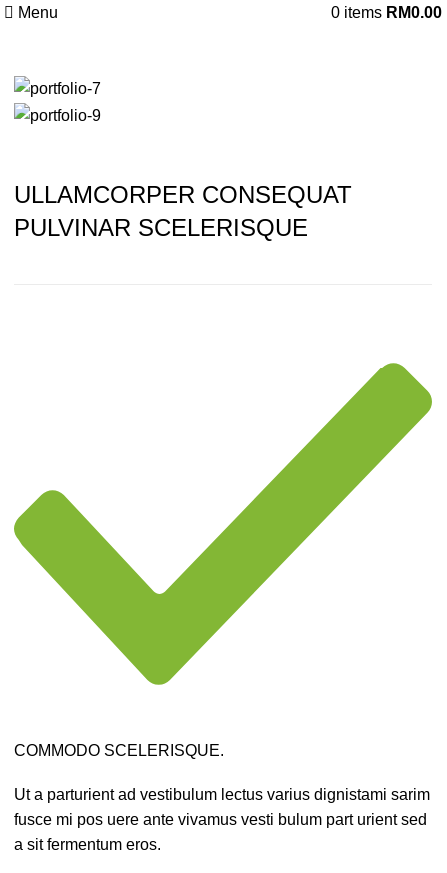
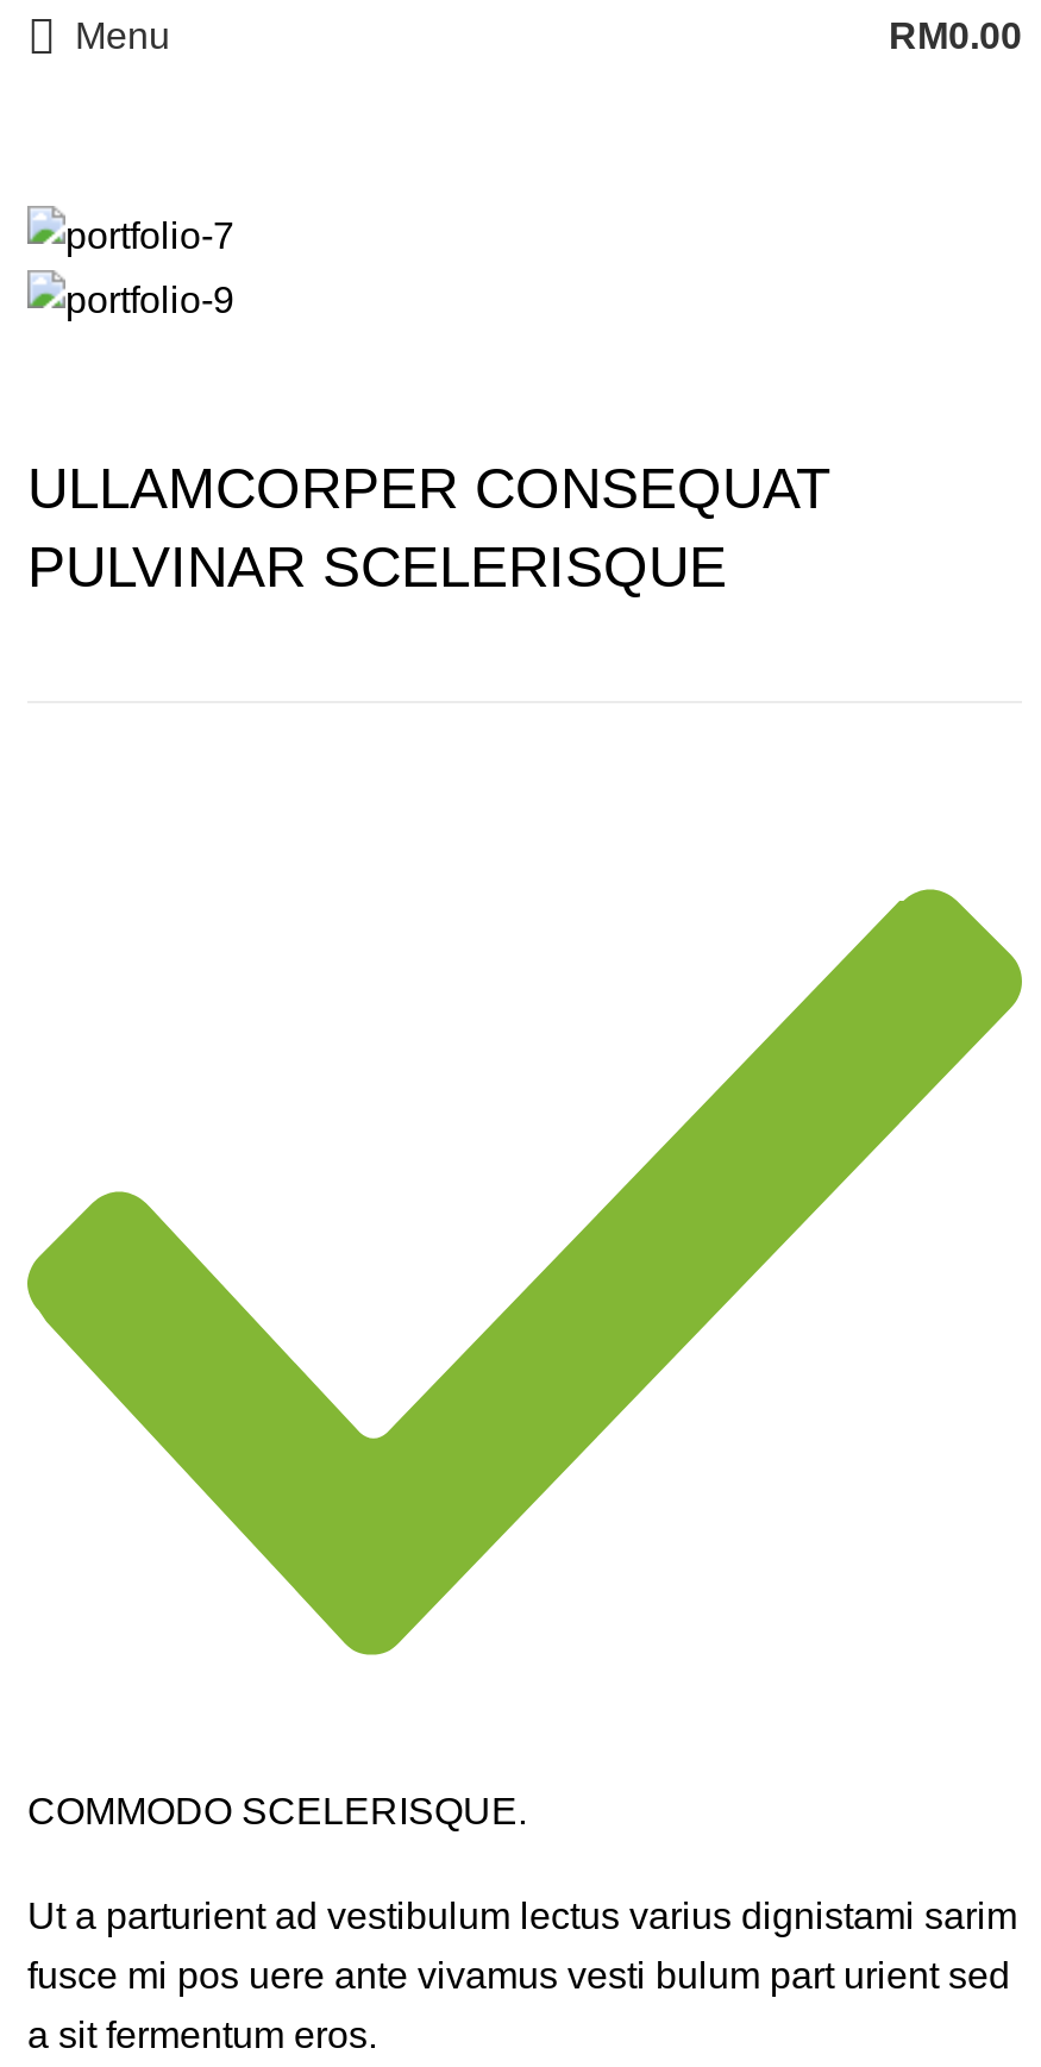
- 0 items RM0.00
+ RM0.00
